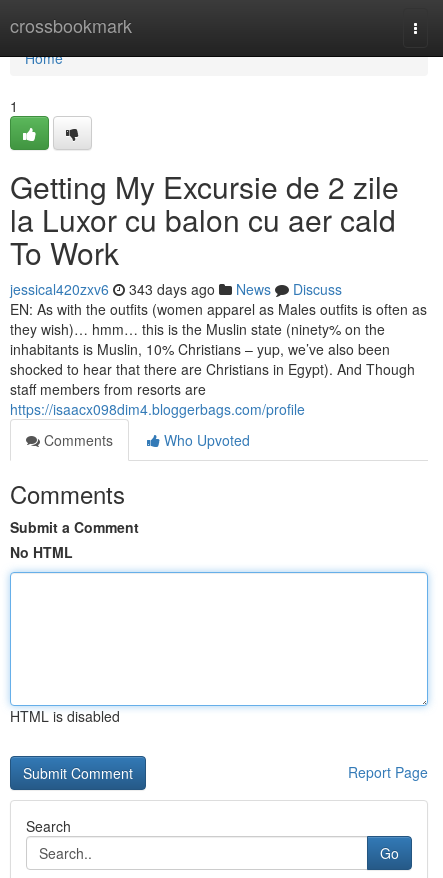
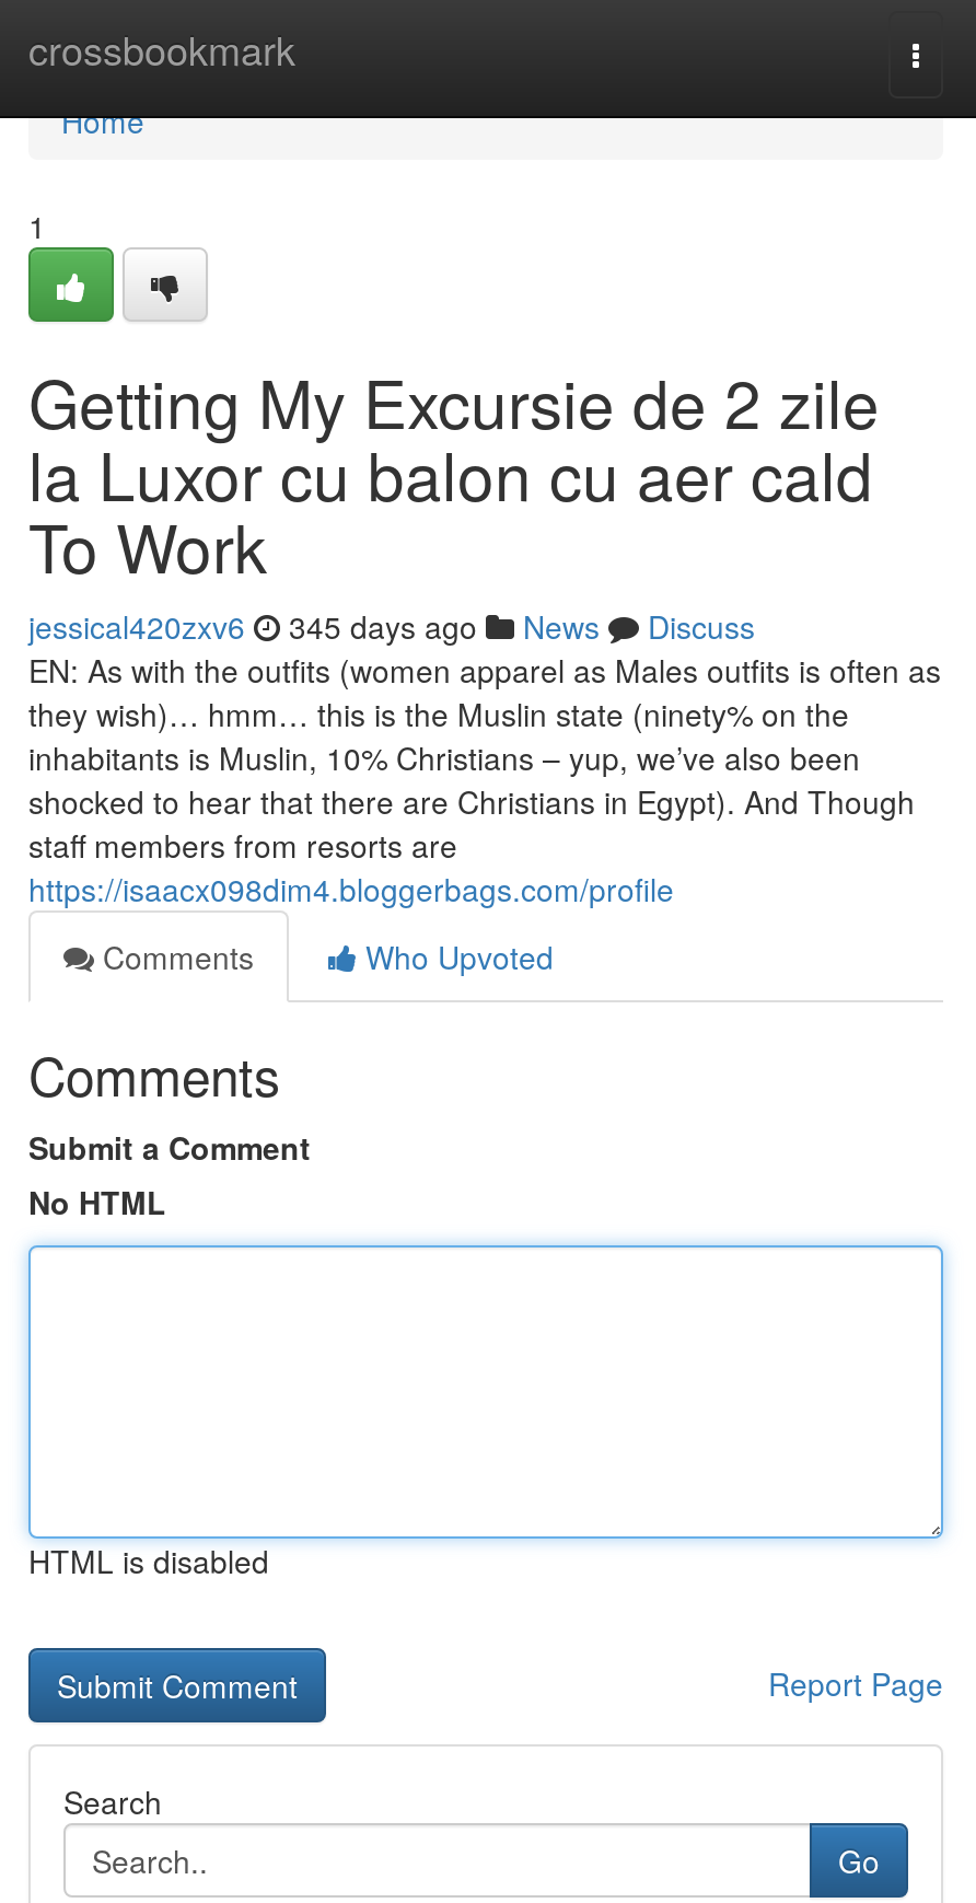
- jessical420zxv6 343 days ago News Discuss
+ jessical420zxv6 345 days ago News Discuss
